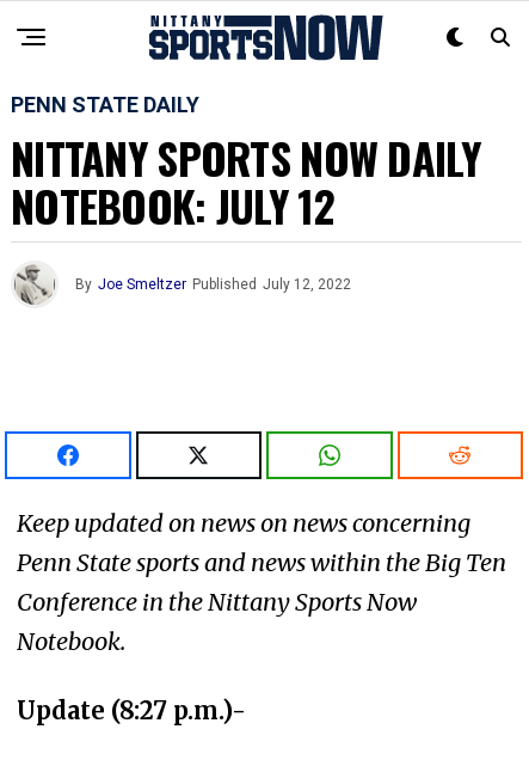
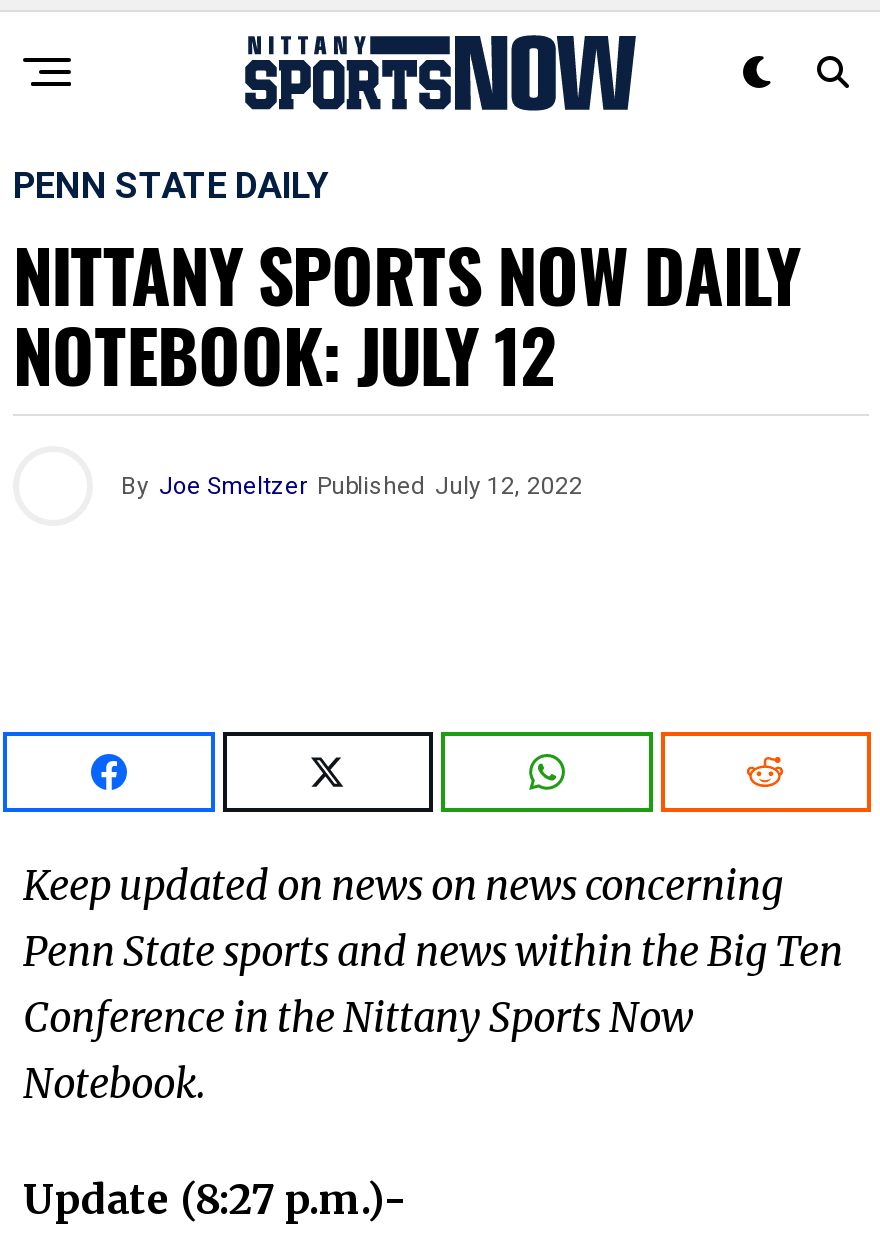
- [image]
